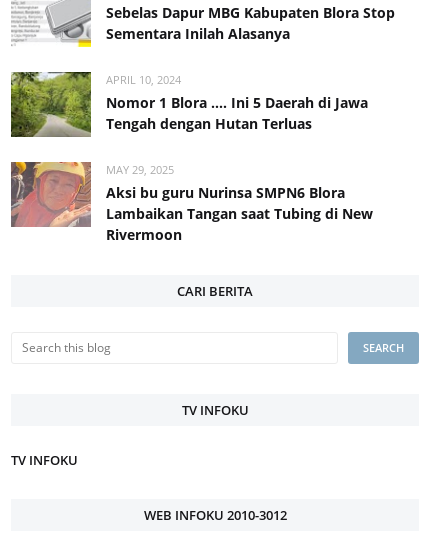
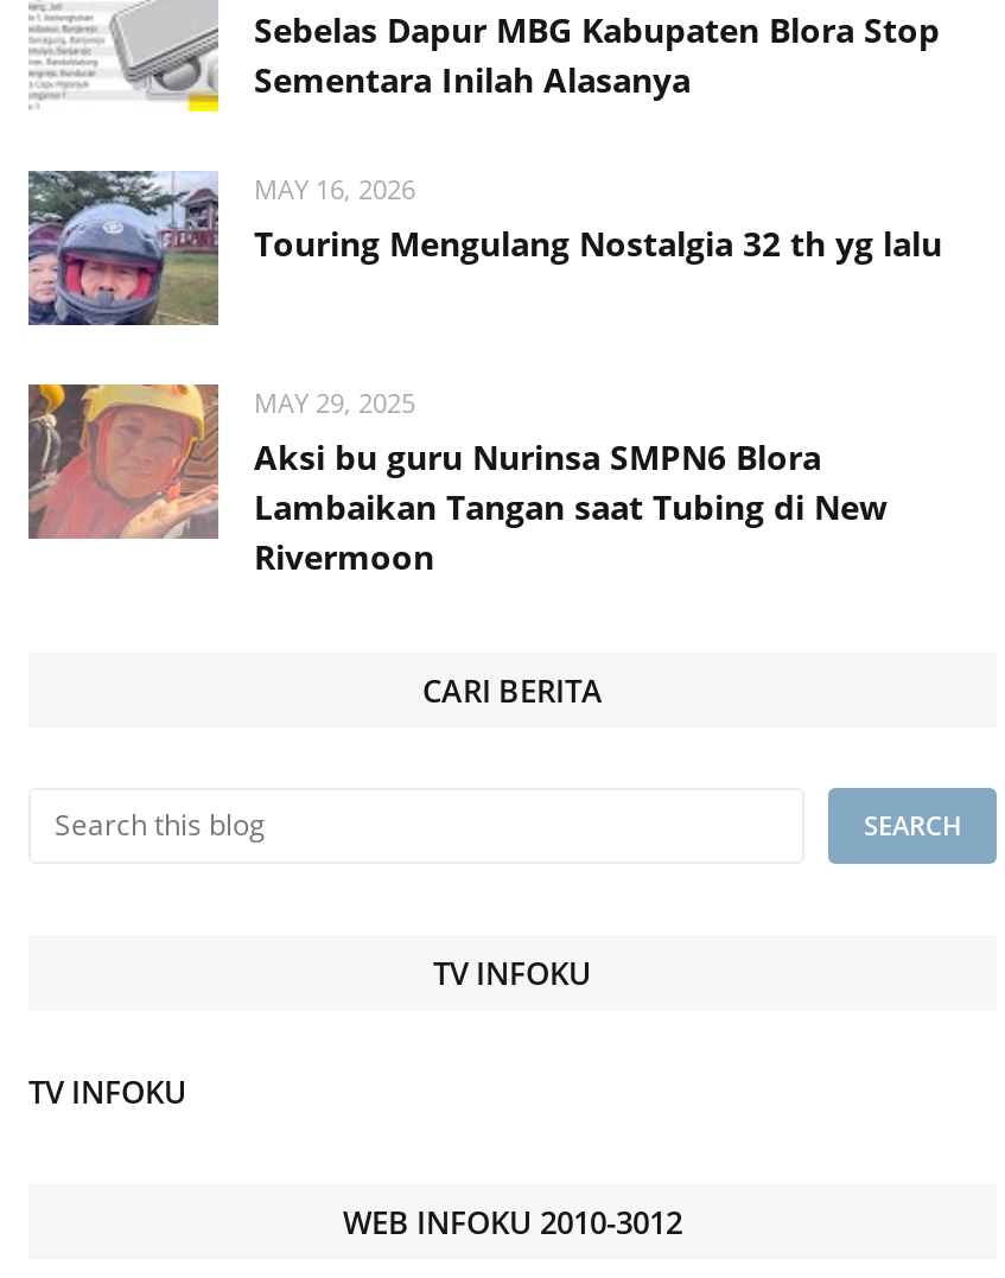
- [image]
- APRIL 10, 2024
- Nomor 1 Blora .... Ini 5 Daerah di Jawa
- Tengah dengan Hutan Terluas
+ [image]
+ MAY 16, 2026
+ Touring Mengulang Nostalgia 32 th yg lalu
